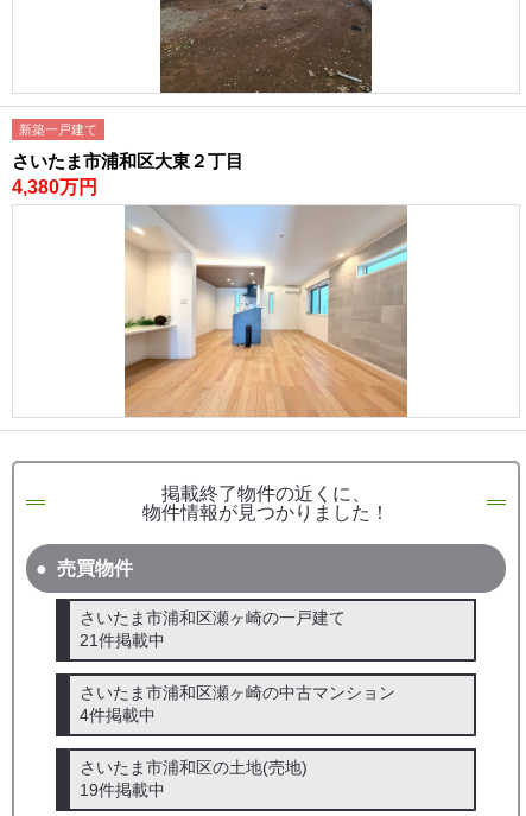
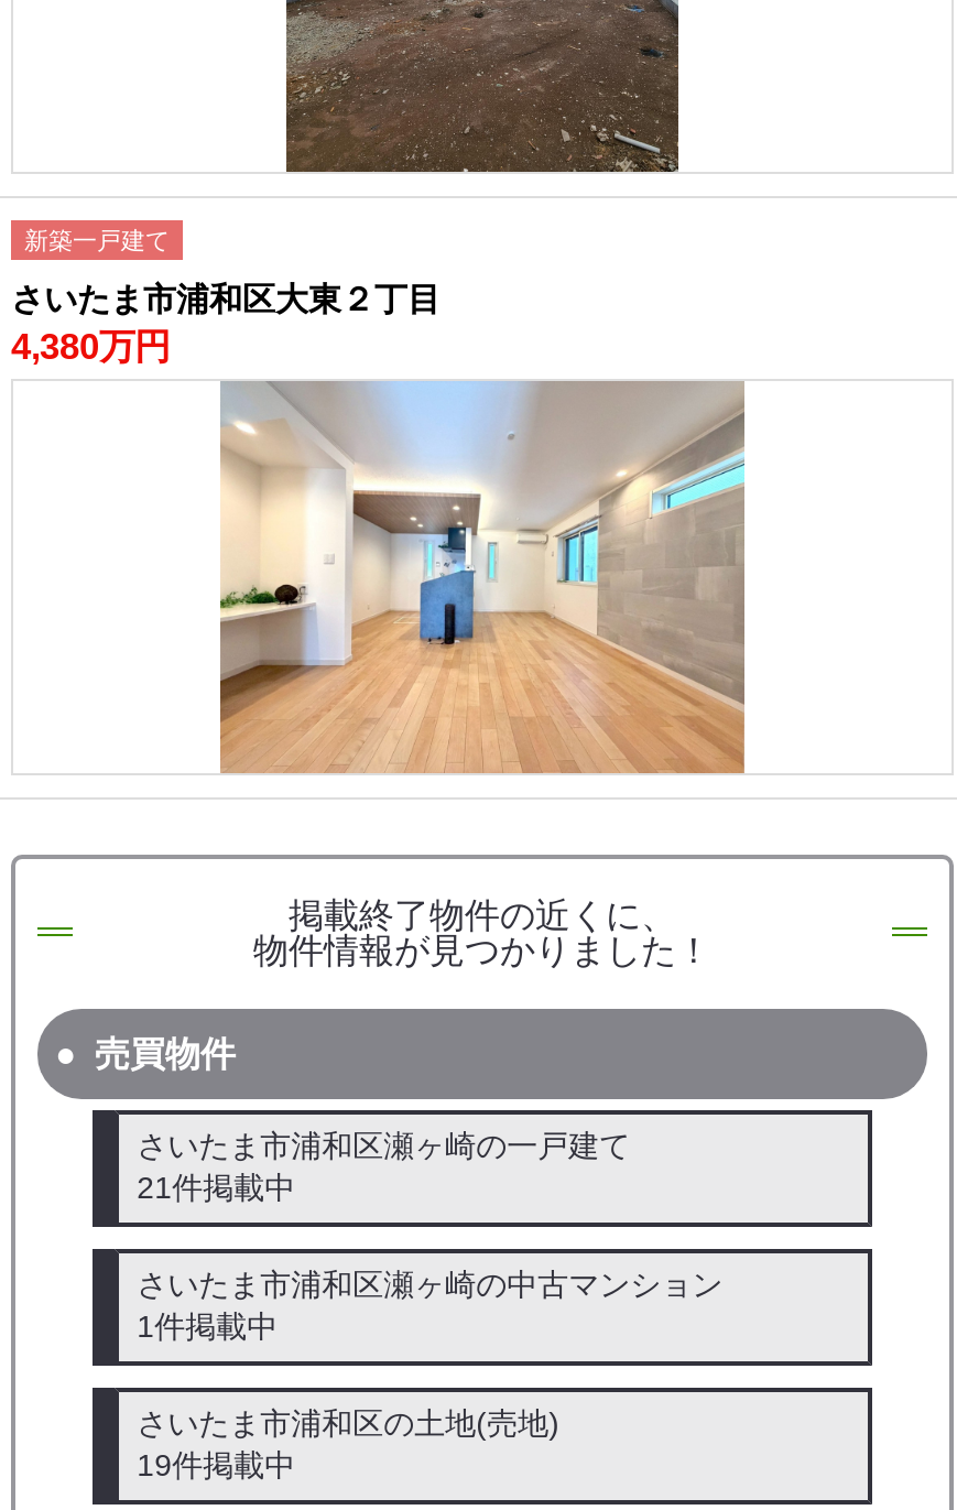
- 4件掲載中
+ 1件掲載中
